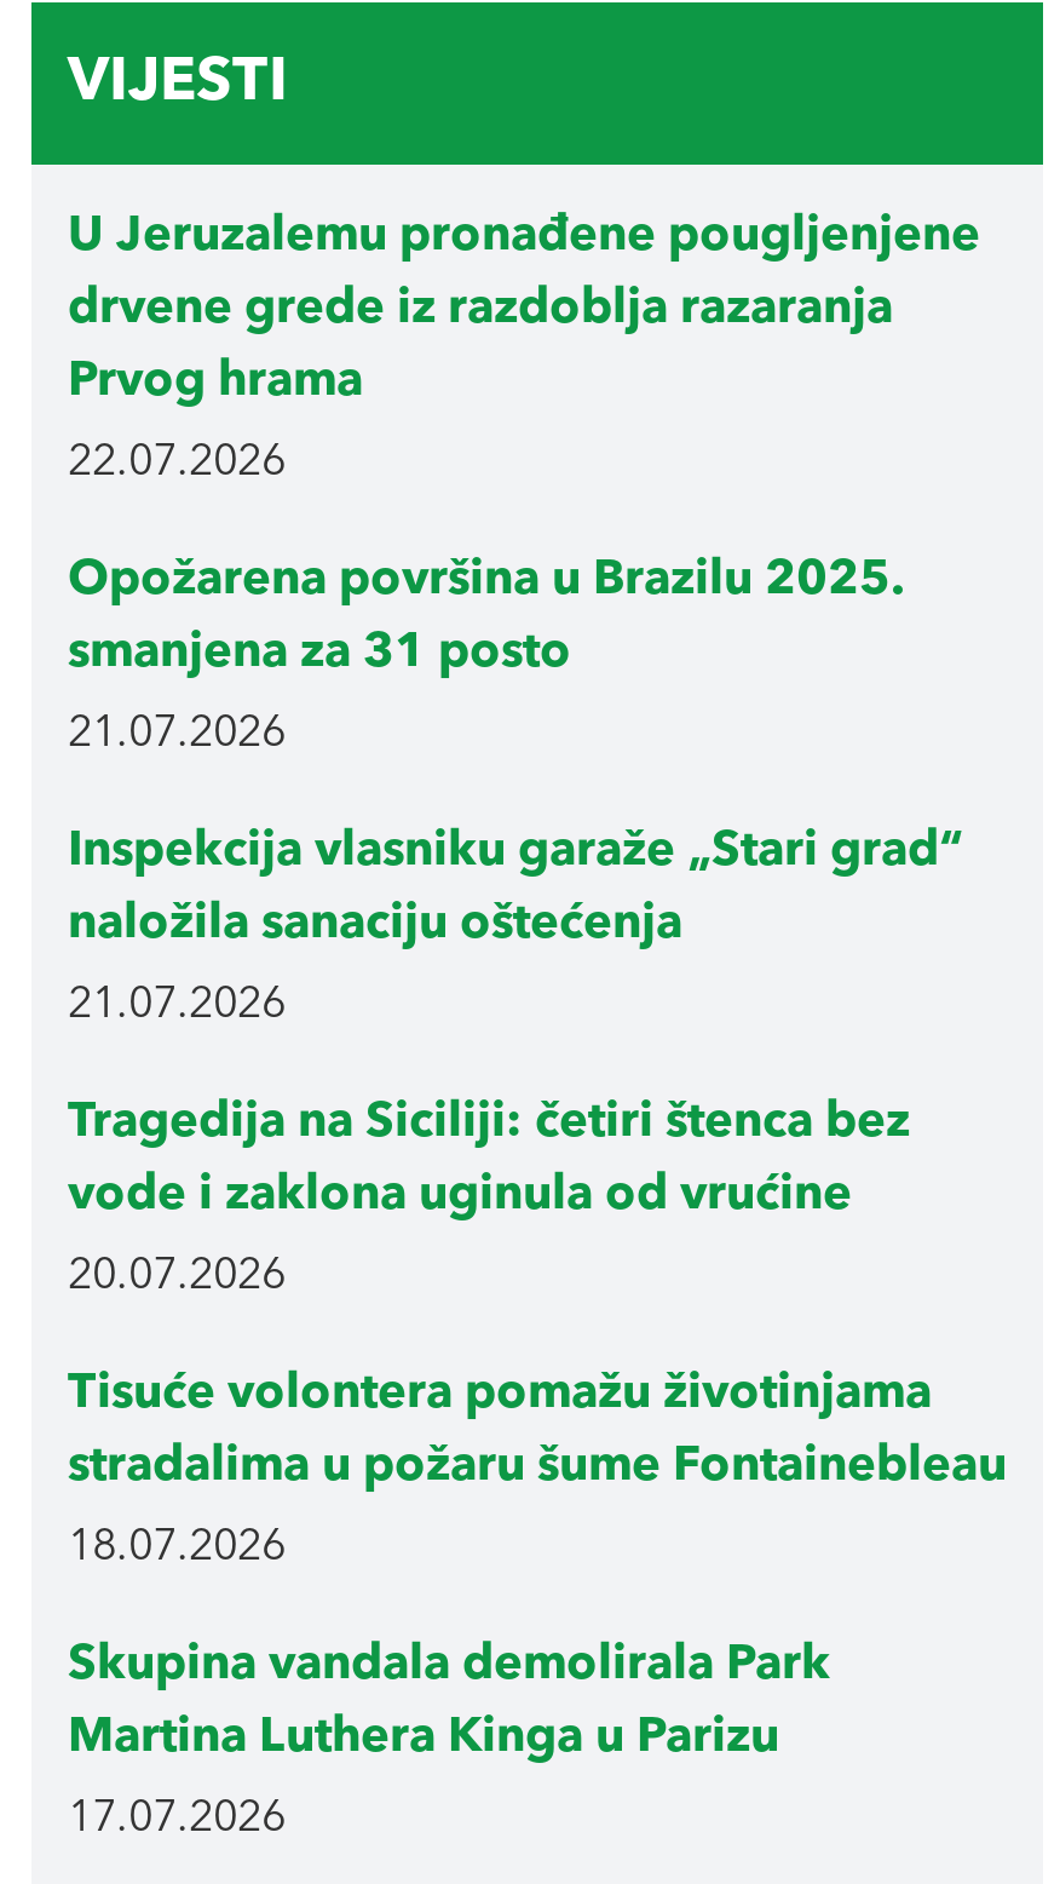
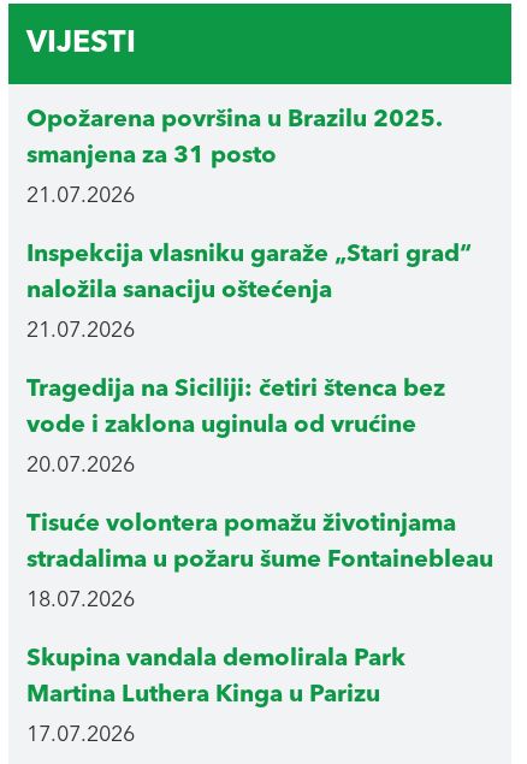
- U Jeruzalemu pronađene pougljenjene
- drvene grede iz razdoblja razaranja
- Prvog hrama
- 22.07.2026
